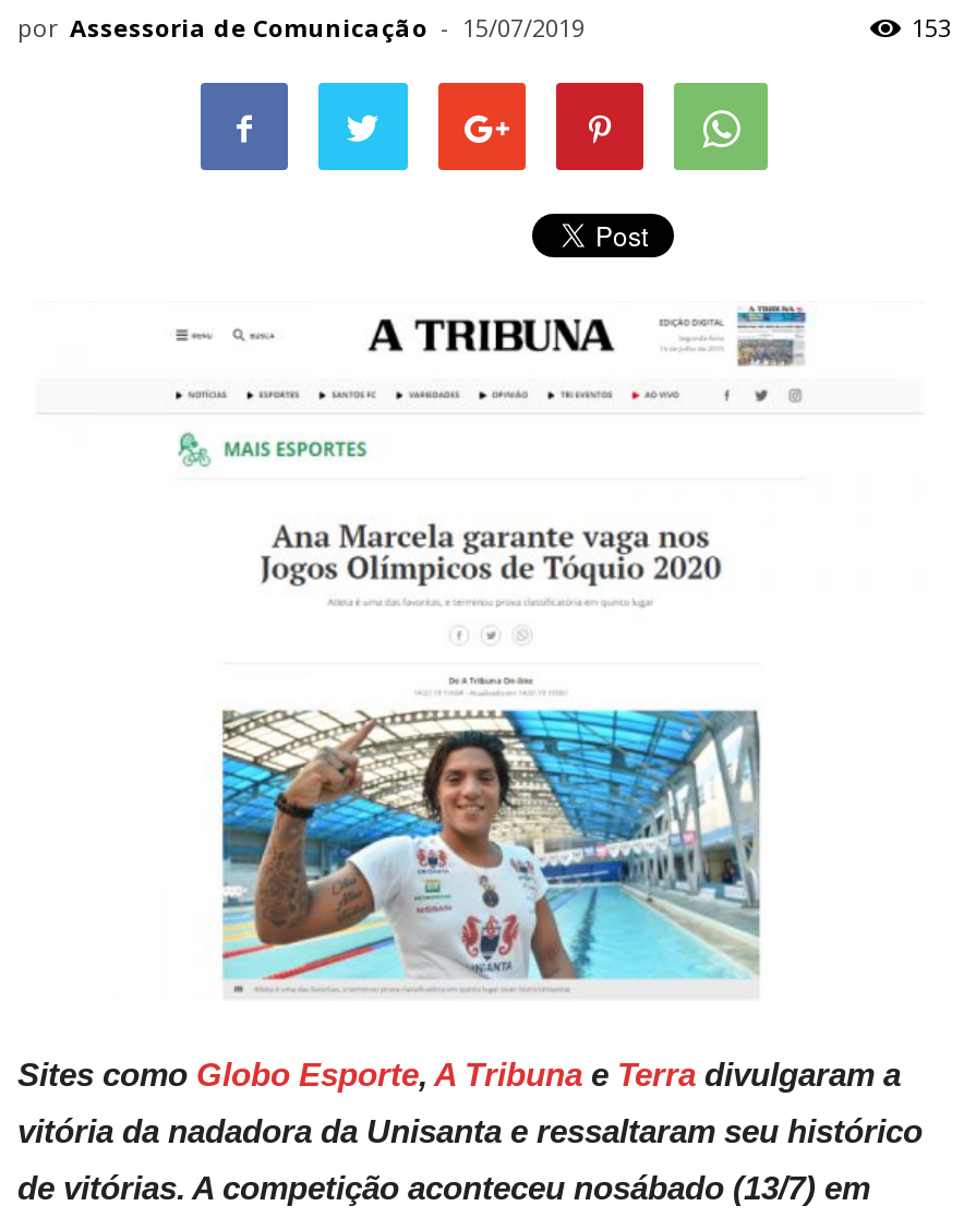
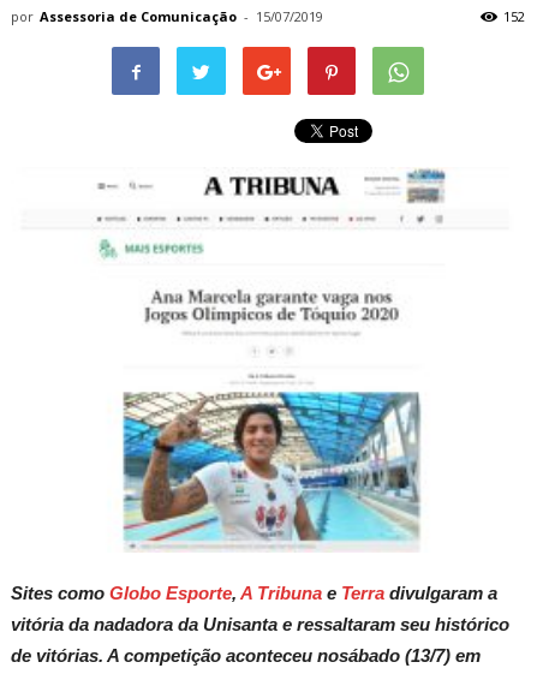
- 153
+ 152
